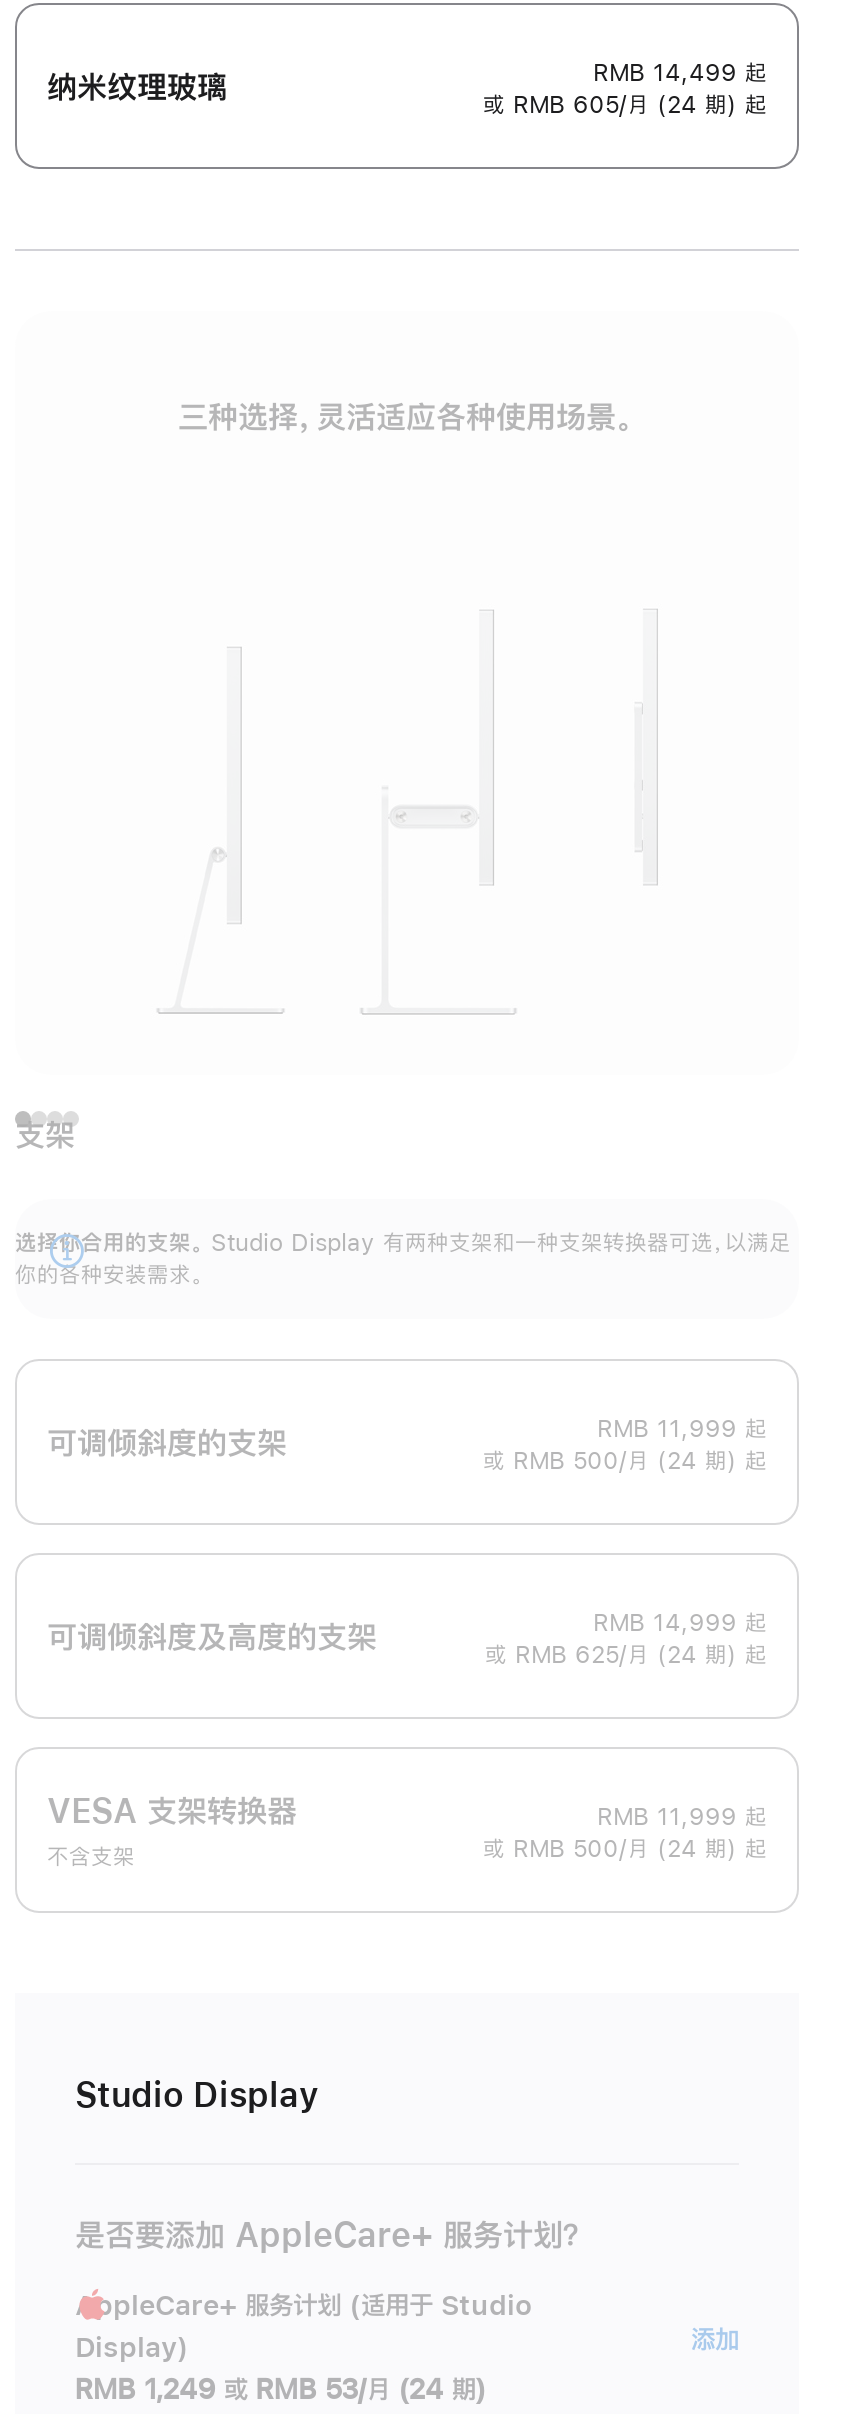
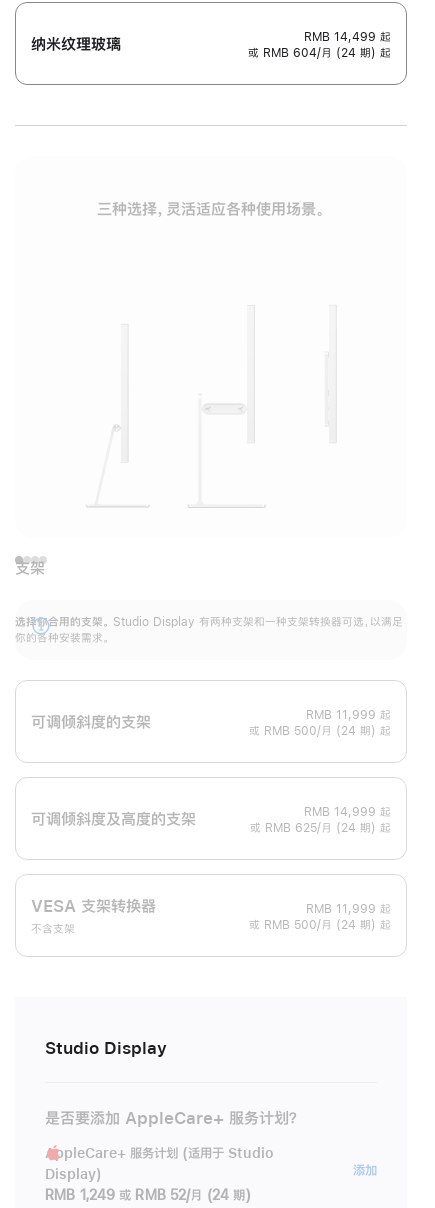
- 或 RMB 605/月 (24 期) 起
+ 或 RMB 604/月 (24 期) 起

- RMB 1,249 或 RMB 53/月 (24 期)
+ RMB 1,249 或 RMB 52/月 (24 期)
